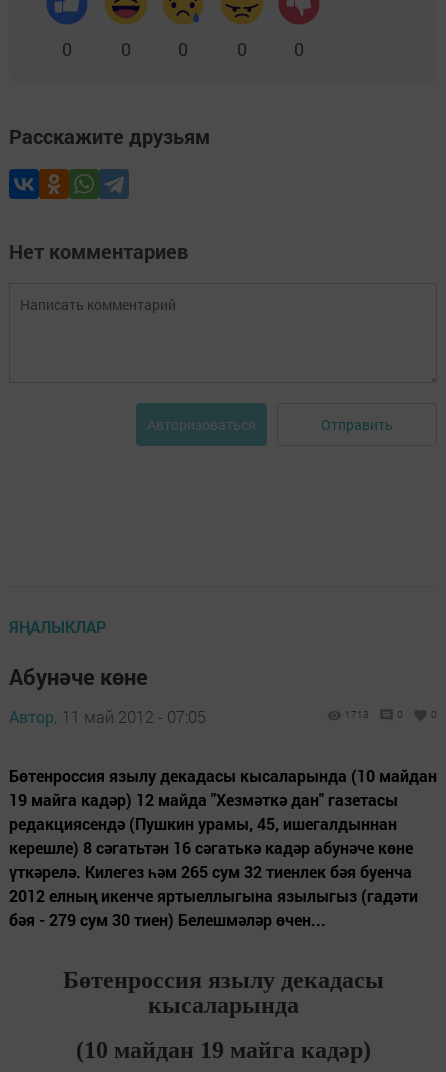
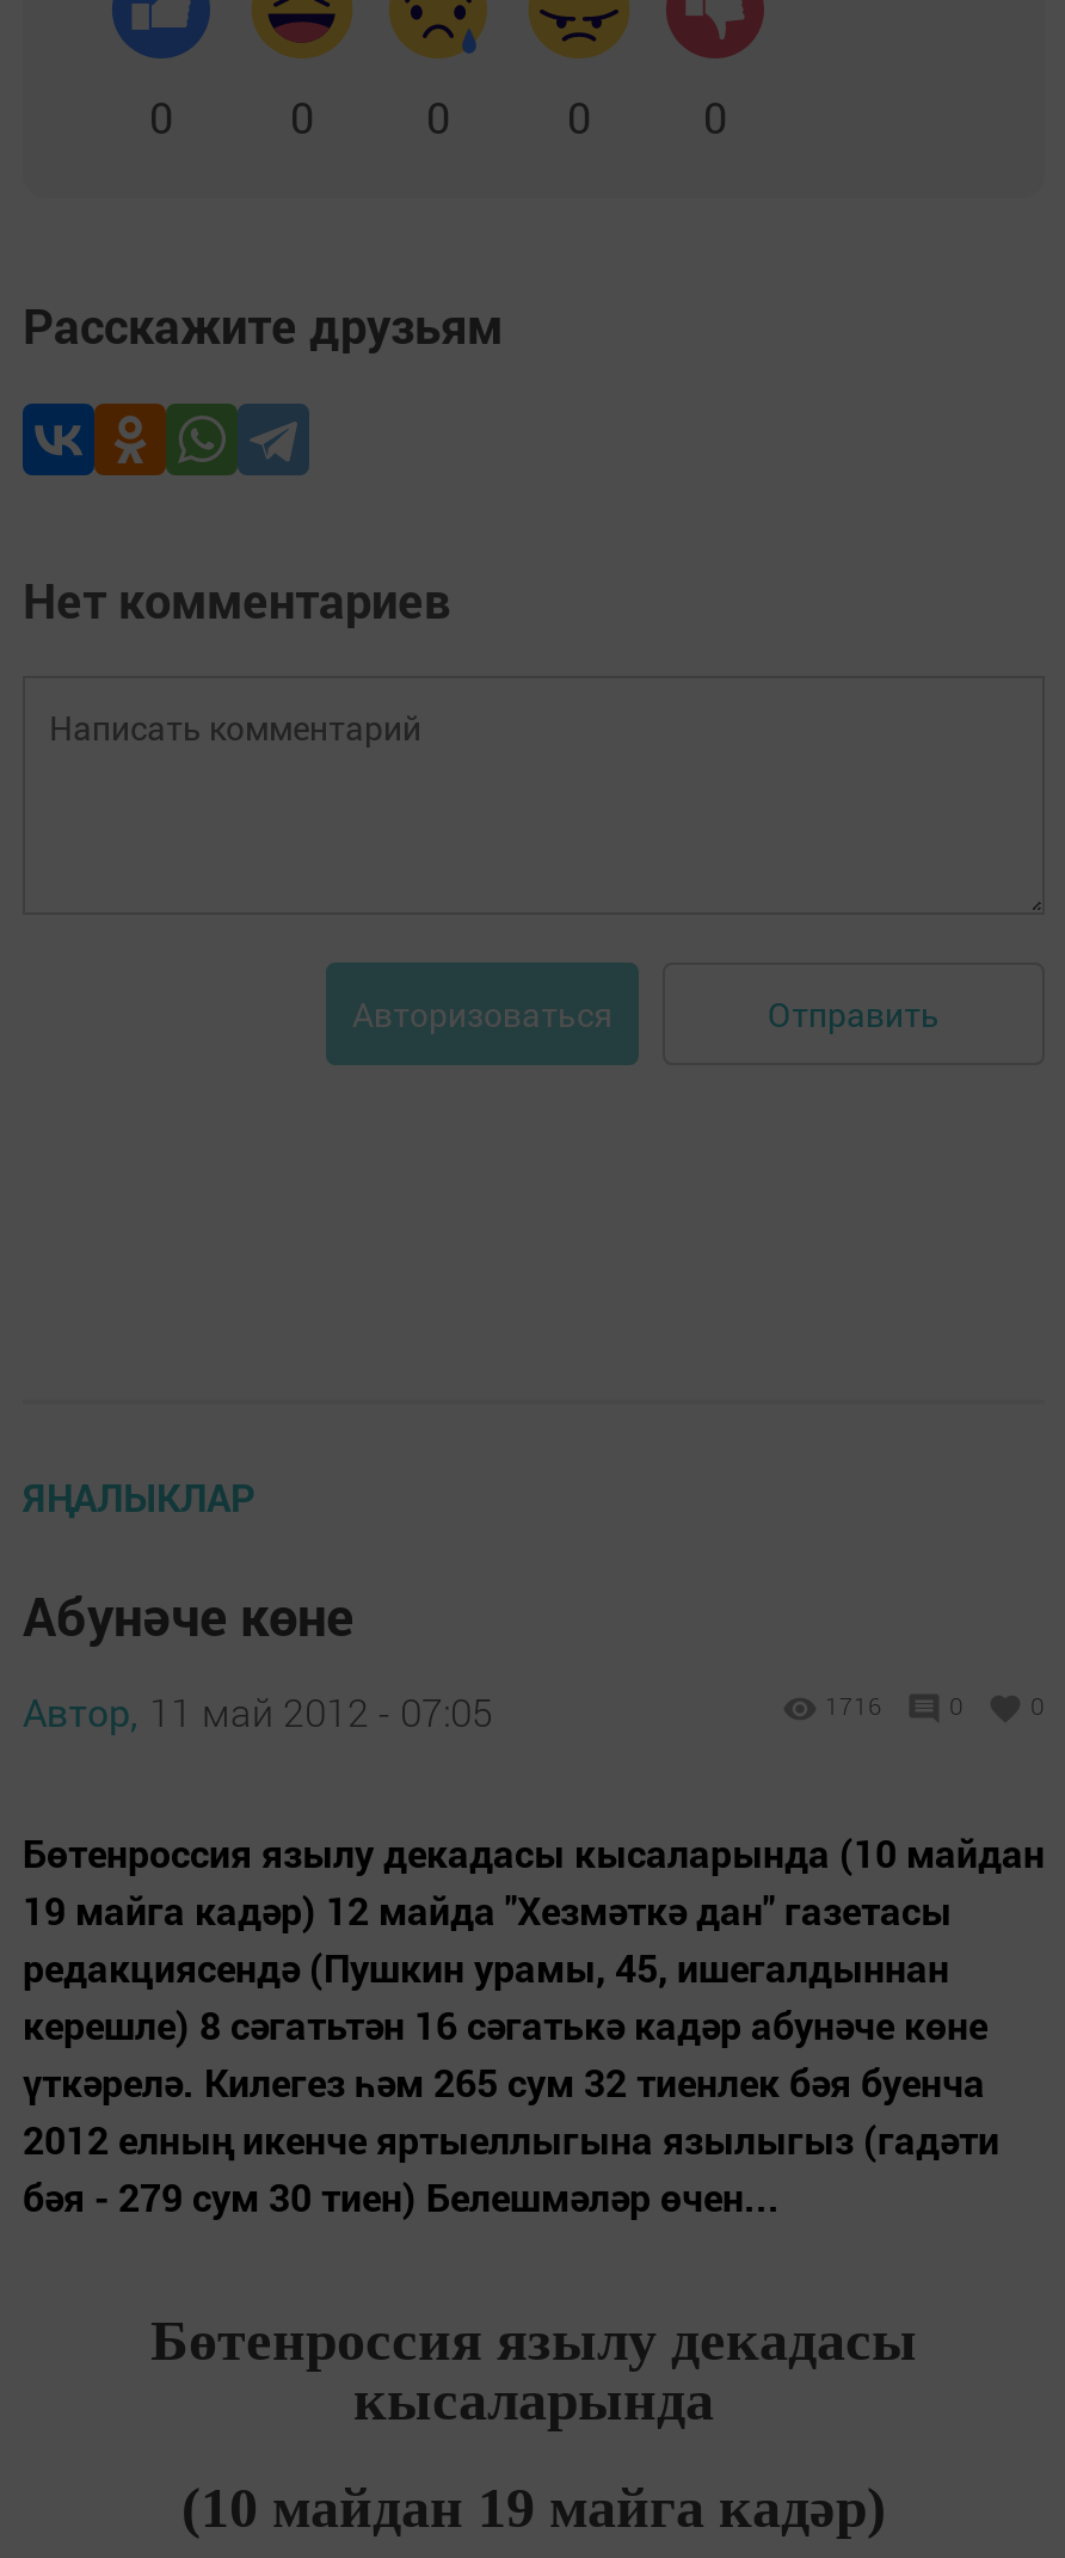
- 1713
+ 1716
